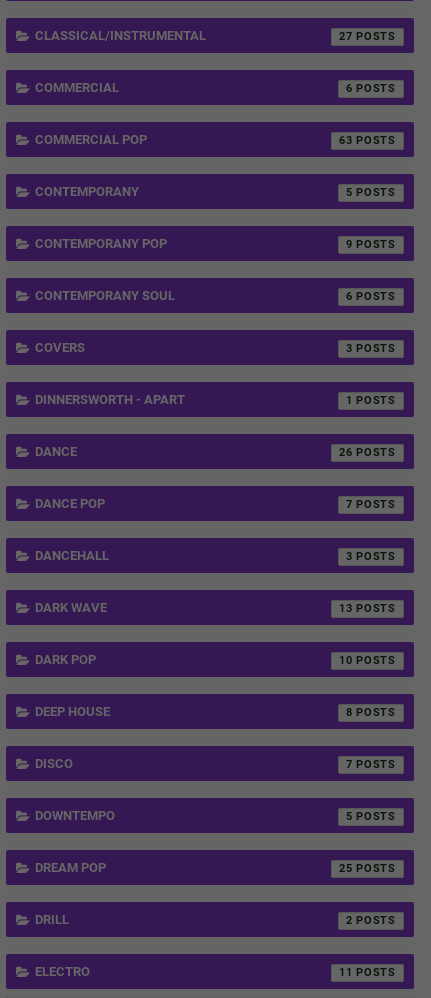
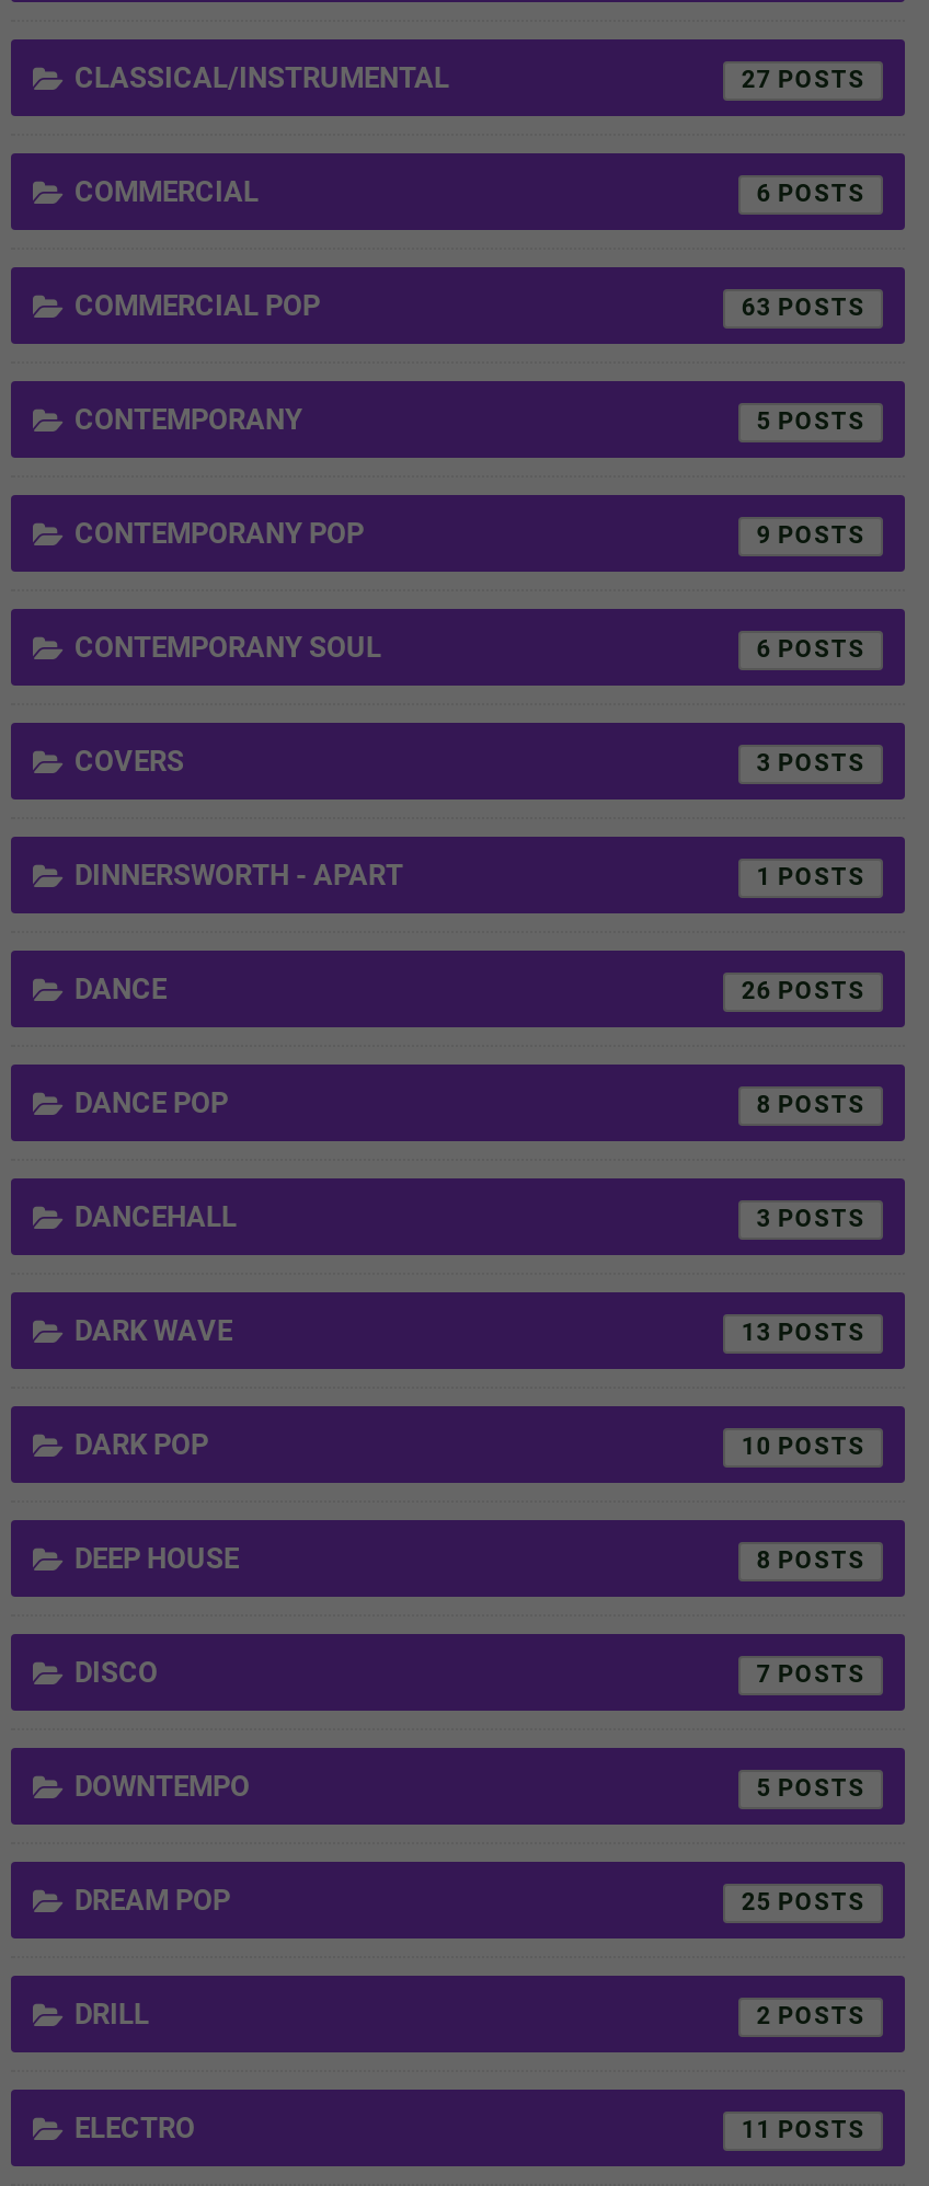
- 7
+ 8
